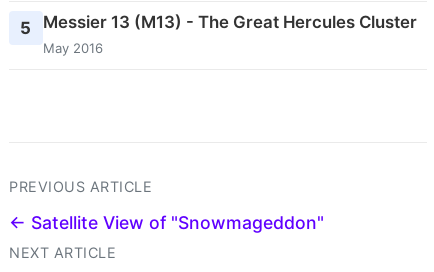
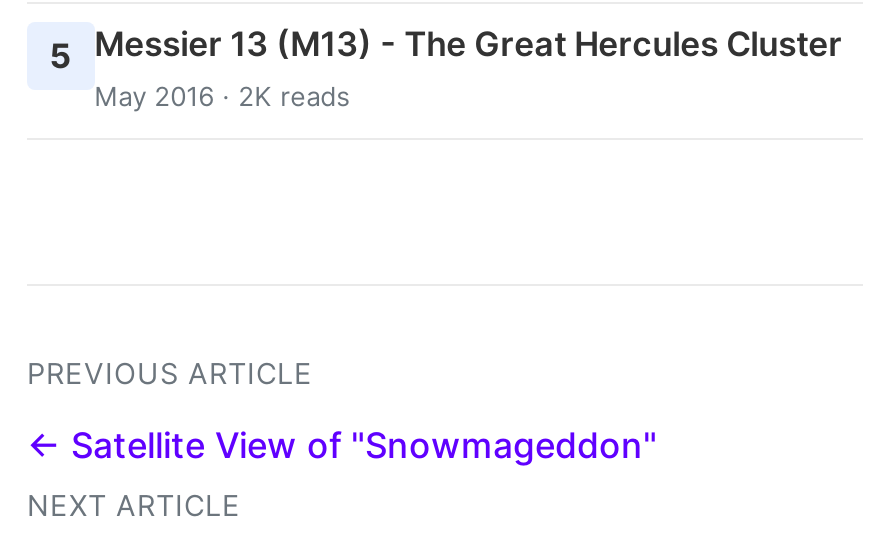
- May 2016
+ May 2016 · 2K reads
